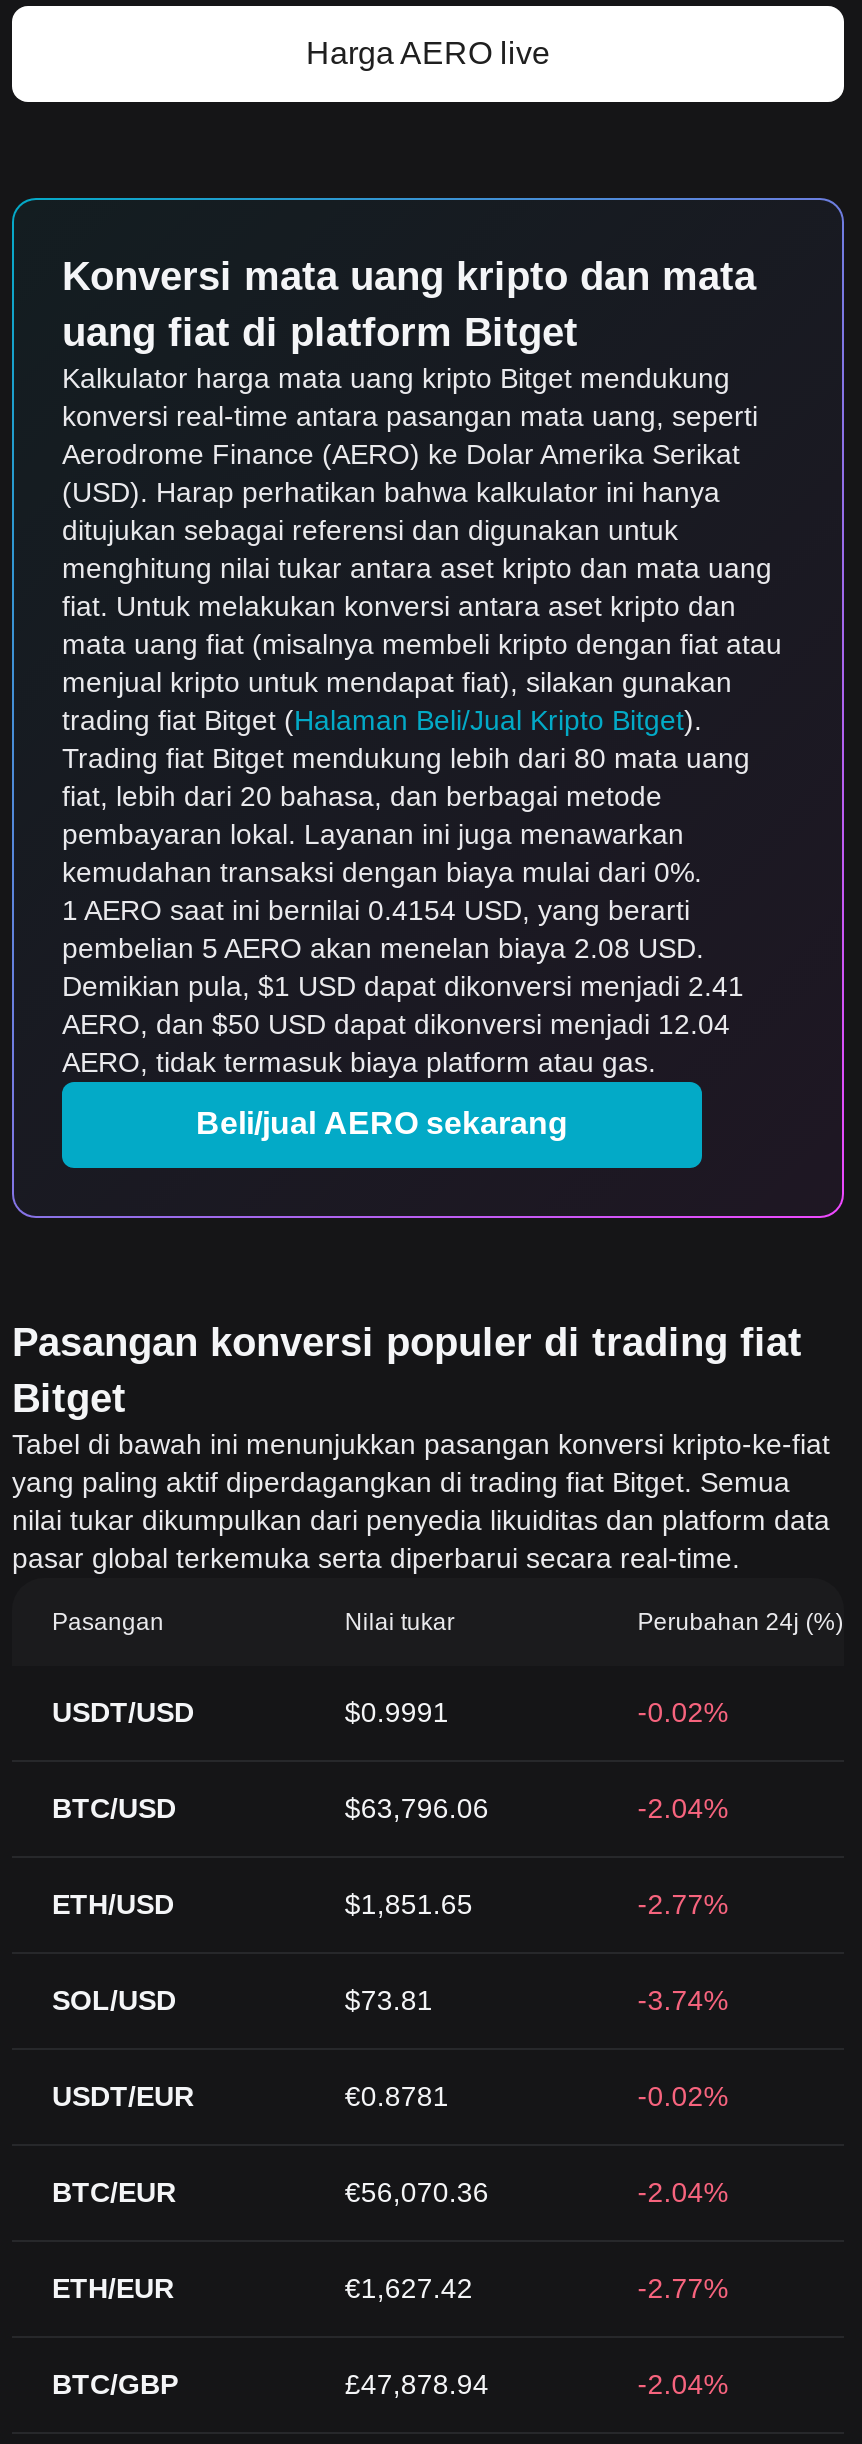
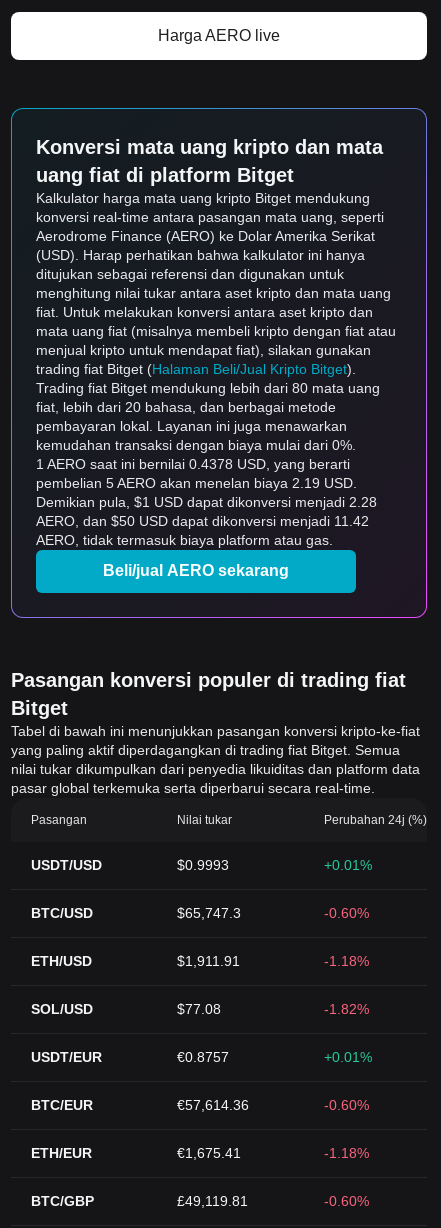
- 1 AERO saat ini bernilai 0.4154 USD, yang berarti
+ 1 AERO saat ini bernilai 0.4378 USD, yang berarti

- pembelian 5 AERO akan menelan biaya 2.08 USD.
+ pembelian 5 AERO akan menelan biaya 2.19 USD.

- Demikian pula, $1 USD dapat dikonversi menjadi 2.41
+ Demikian pula, $1 USD dapat dikonversi menjadi 2.28

- AERO, dan $50 USD dapat dikonversi menjadi 12.04
+ AERO, dan $50 USD dapat dikonversi menjadi 11.42

- $0.9991
+ $0.9993

- -0.02%
+ +0.01%

- $63,796.06
+ $65,747.3

- -2.04%
+ -0.60%

- $1,851.65
+ $1,911.91

- -2.77%
+ -1.18%

- $73.81
+ $77.08

- -3.74%
+ -1.82%

- €0.8781
+ €0.8757

- -0.02%
+ +0.01%

- €56,070.36
+ €57,614.36

- -2.04%
+ -0.60%

- €1,627.42
+ €1,675.41

- -2.77%
+ -1.18%

- £47,878.94
+ £49,119.81

- -2.04%
+ -0.60%
